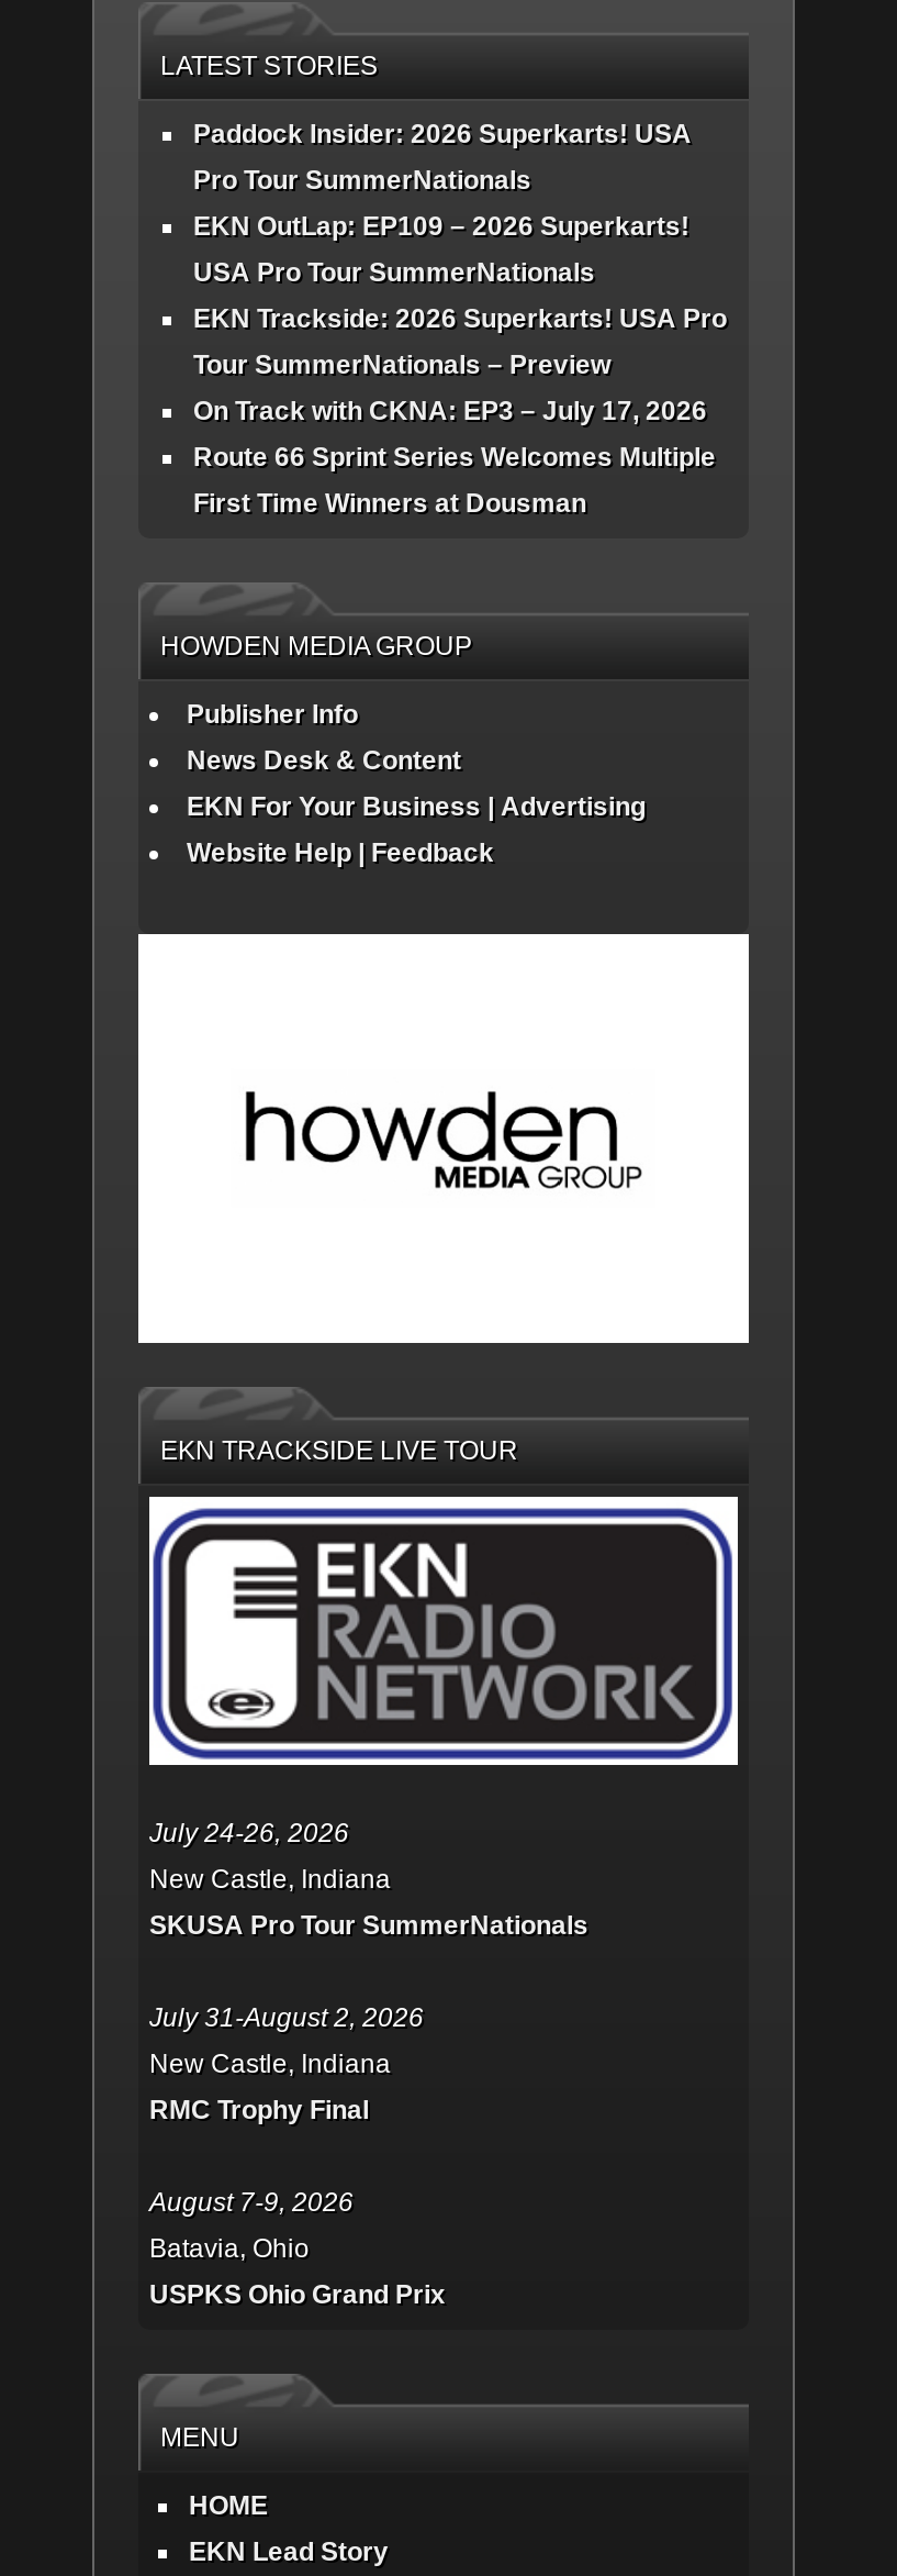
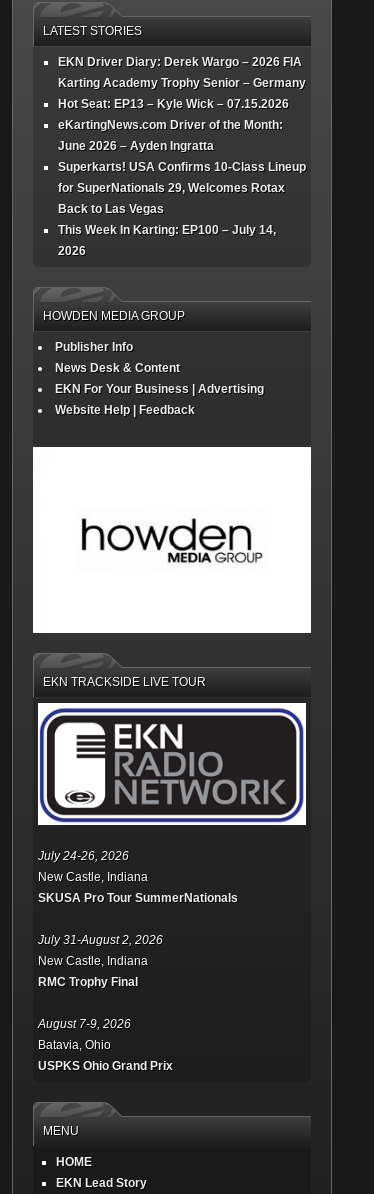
- Paddock Insider: 2026 Superkarts! USA
- Pro Tour SummerNationals
- EKN OutLap: EP109 – 2026 Superkarts!
- USA Pro Tour SummerNationals
- EKN Trackside: 2026 Superkarts! USA Pro
- Tour SummerNationals – Preview
- On Track with CKNA: EP3 – July 17, 2026
- Route 66 Sprint Series Welcomes Multiple
- First Time Winners at Dousman
+ EKN Driver Diary: Derek Wargo – 2026 FIA
+ Karting Academy Trophy Senior – Germany
+ Hot Seat: EP13 – Kyle Wick – 07.15.2026
+ eKartingNews.com Driver of the Month:
+ June 2026 – Ayden Ingratta
+ Superkarts! USA Confirms 10-Class Lineup
+ for SuperNationals 29, Welcomes Rotax
+ Back to Las Vegas
+ This Week In Karting: EP100 – July 14,
+ 2026
